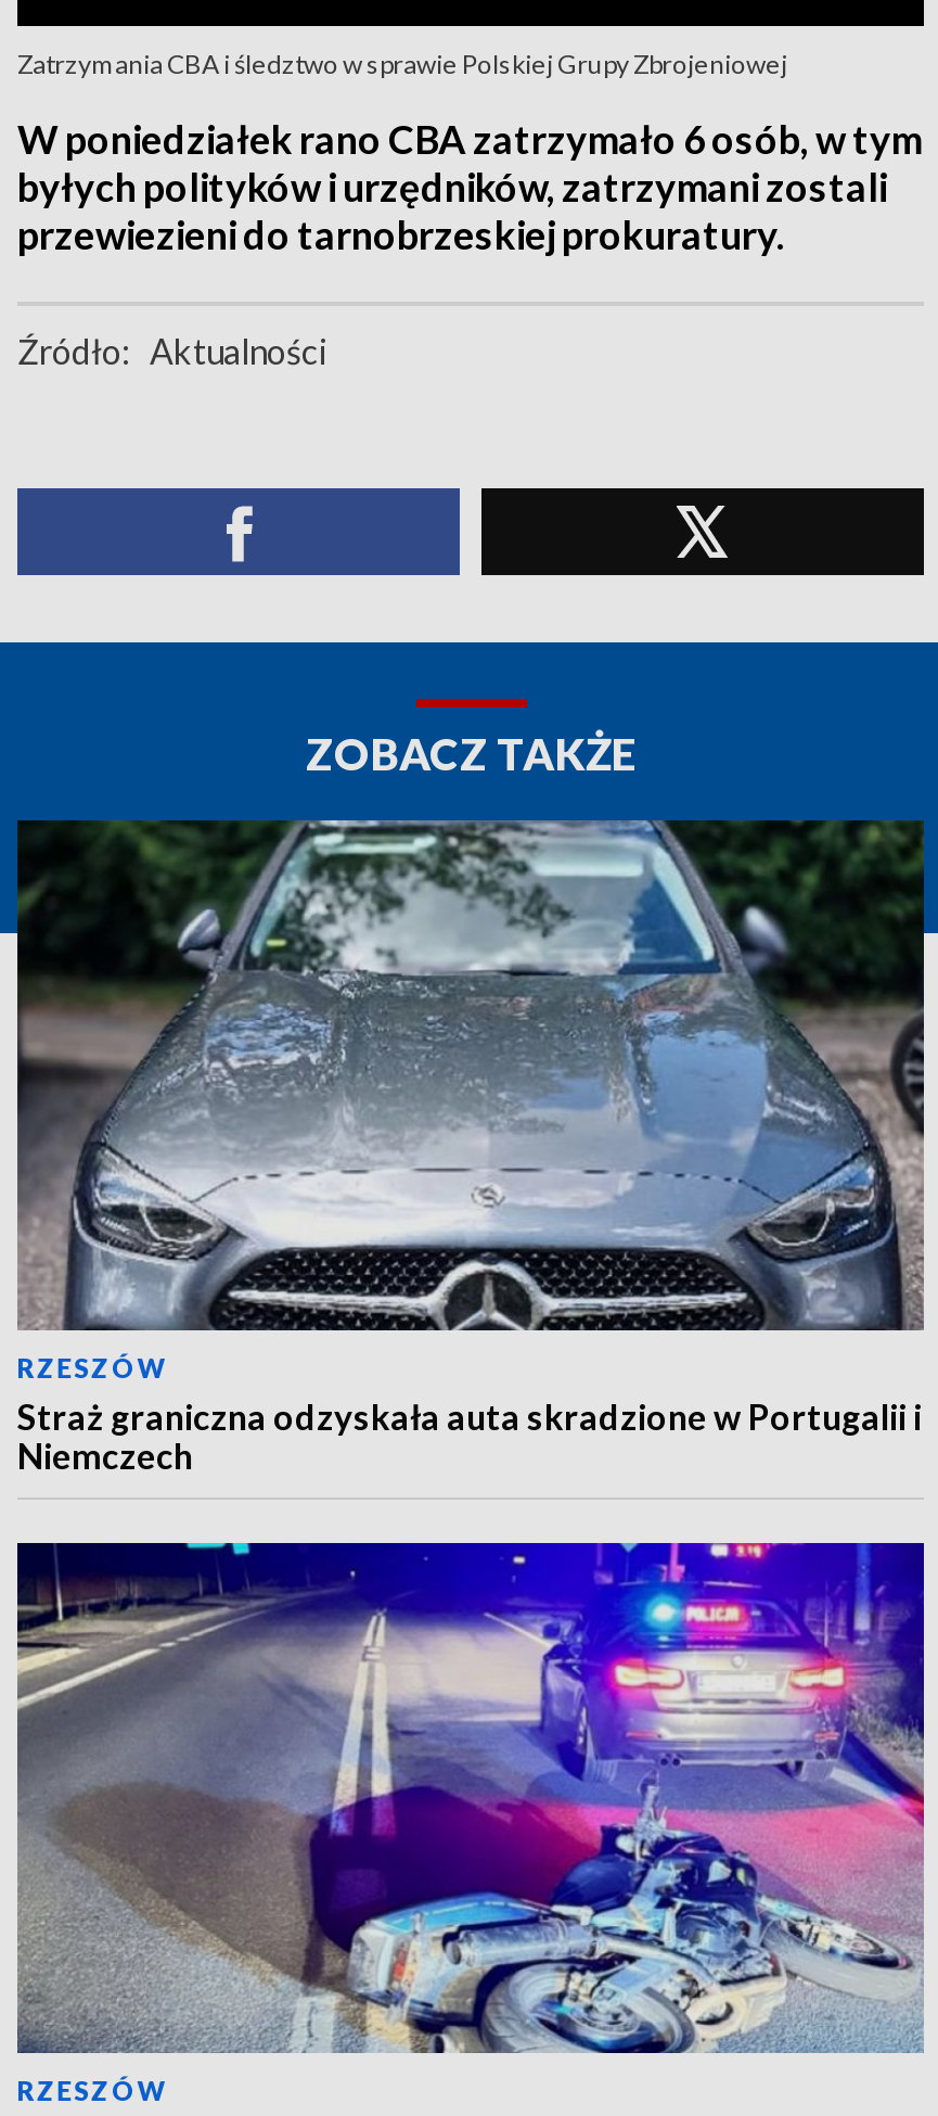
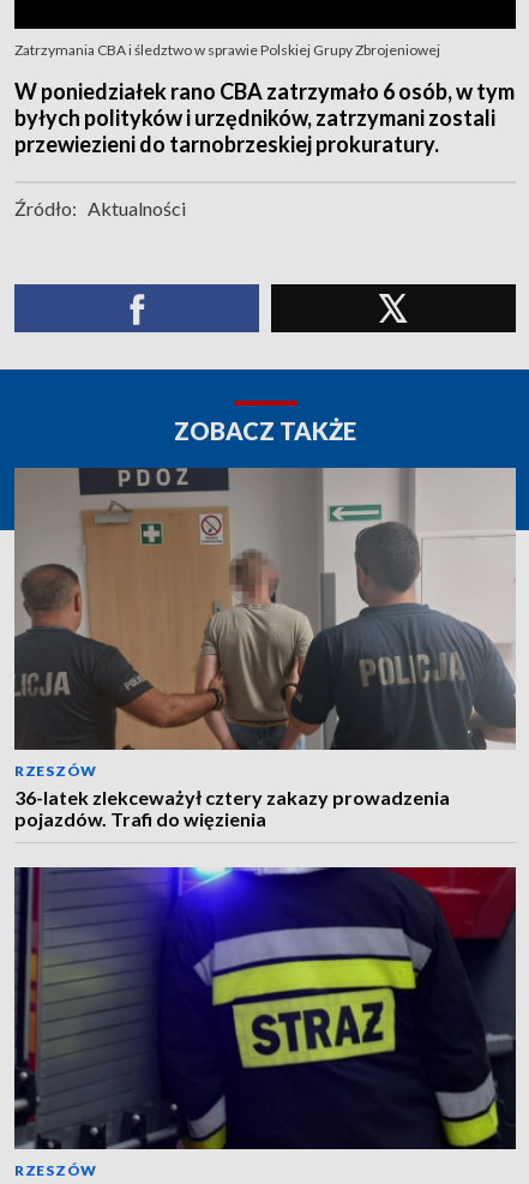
- [image]
- Straż graniczna odzyskała auta skradzione w Portugalii i
- Niemczech
+ [image]
+ 36-latek zlekceważył cztery zakazy prowadzenia
+ pojazdów. Trafi do więzienia

- [image]
+ [image]
